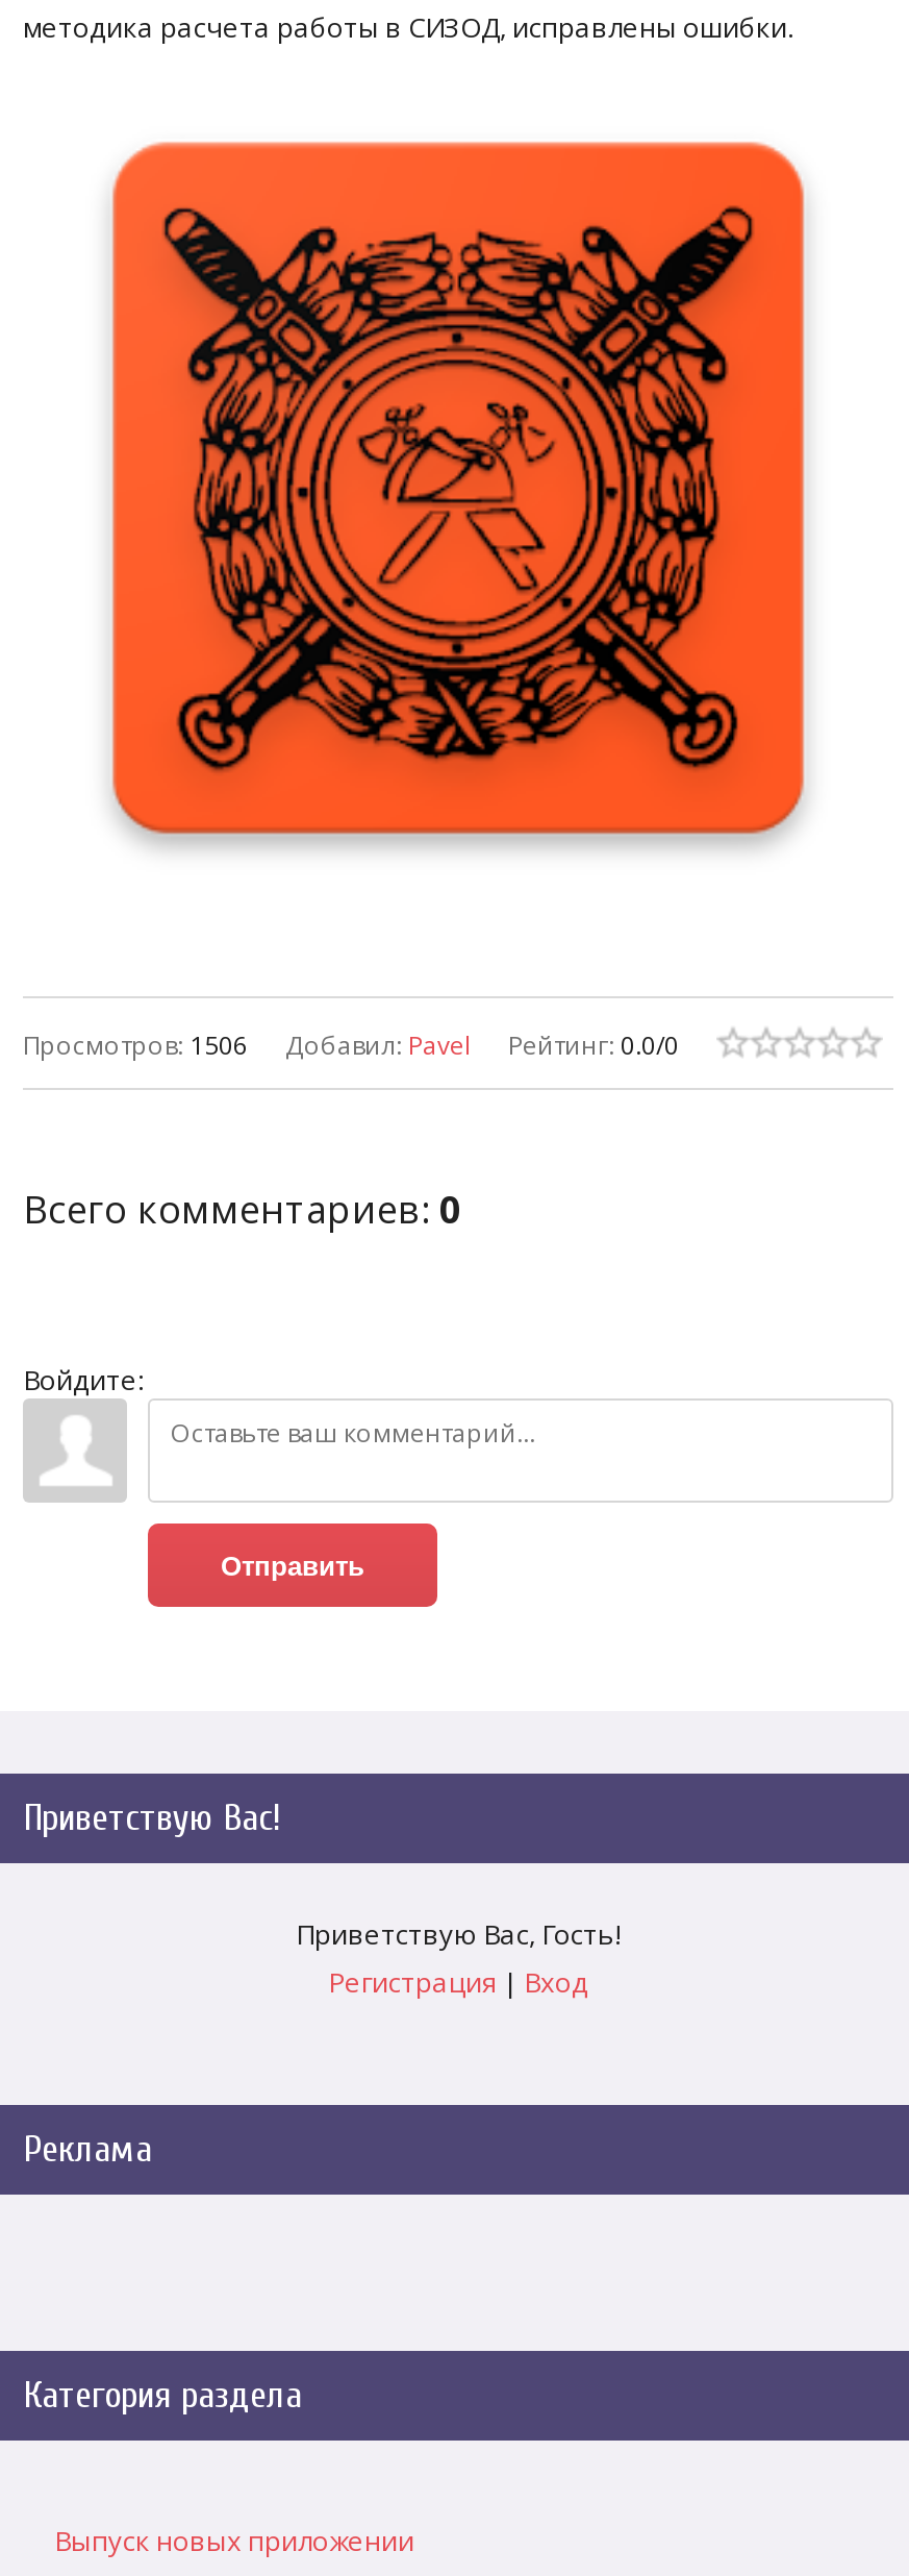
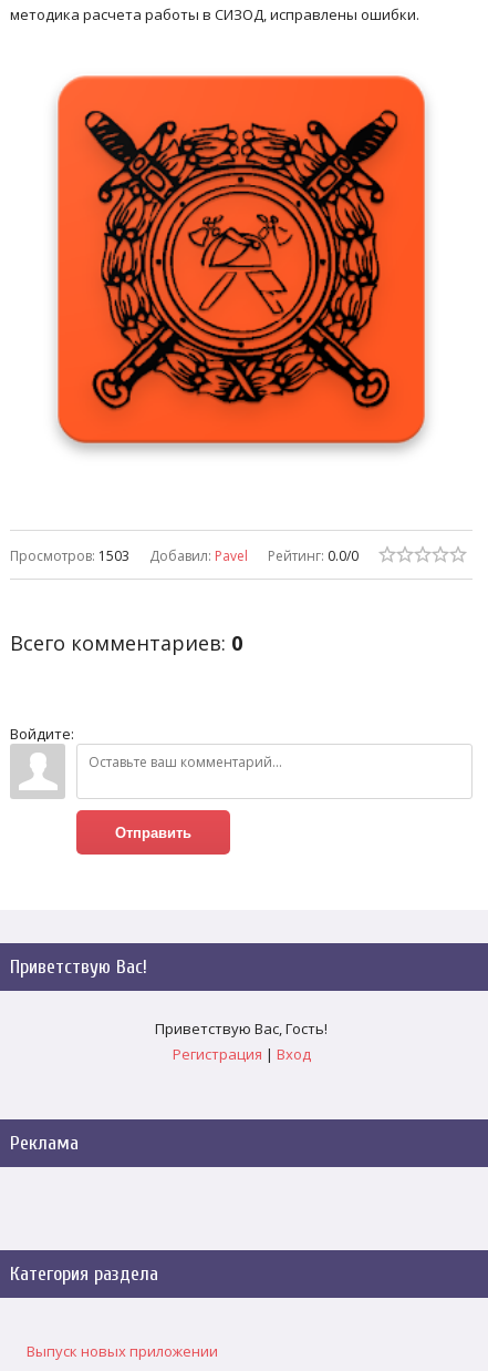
- Просмотров: 1506 Добавил: Pavel Рейтинг: 0.0/0
+ Просмотров: 1503 Добавил: Pavel Рейтинг: 0.0/0
